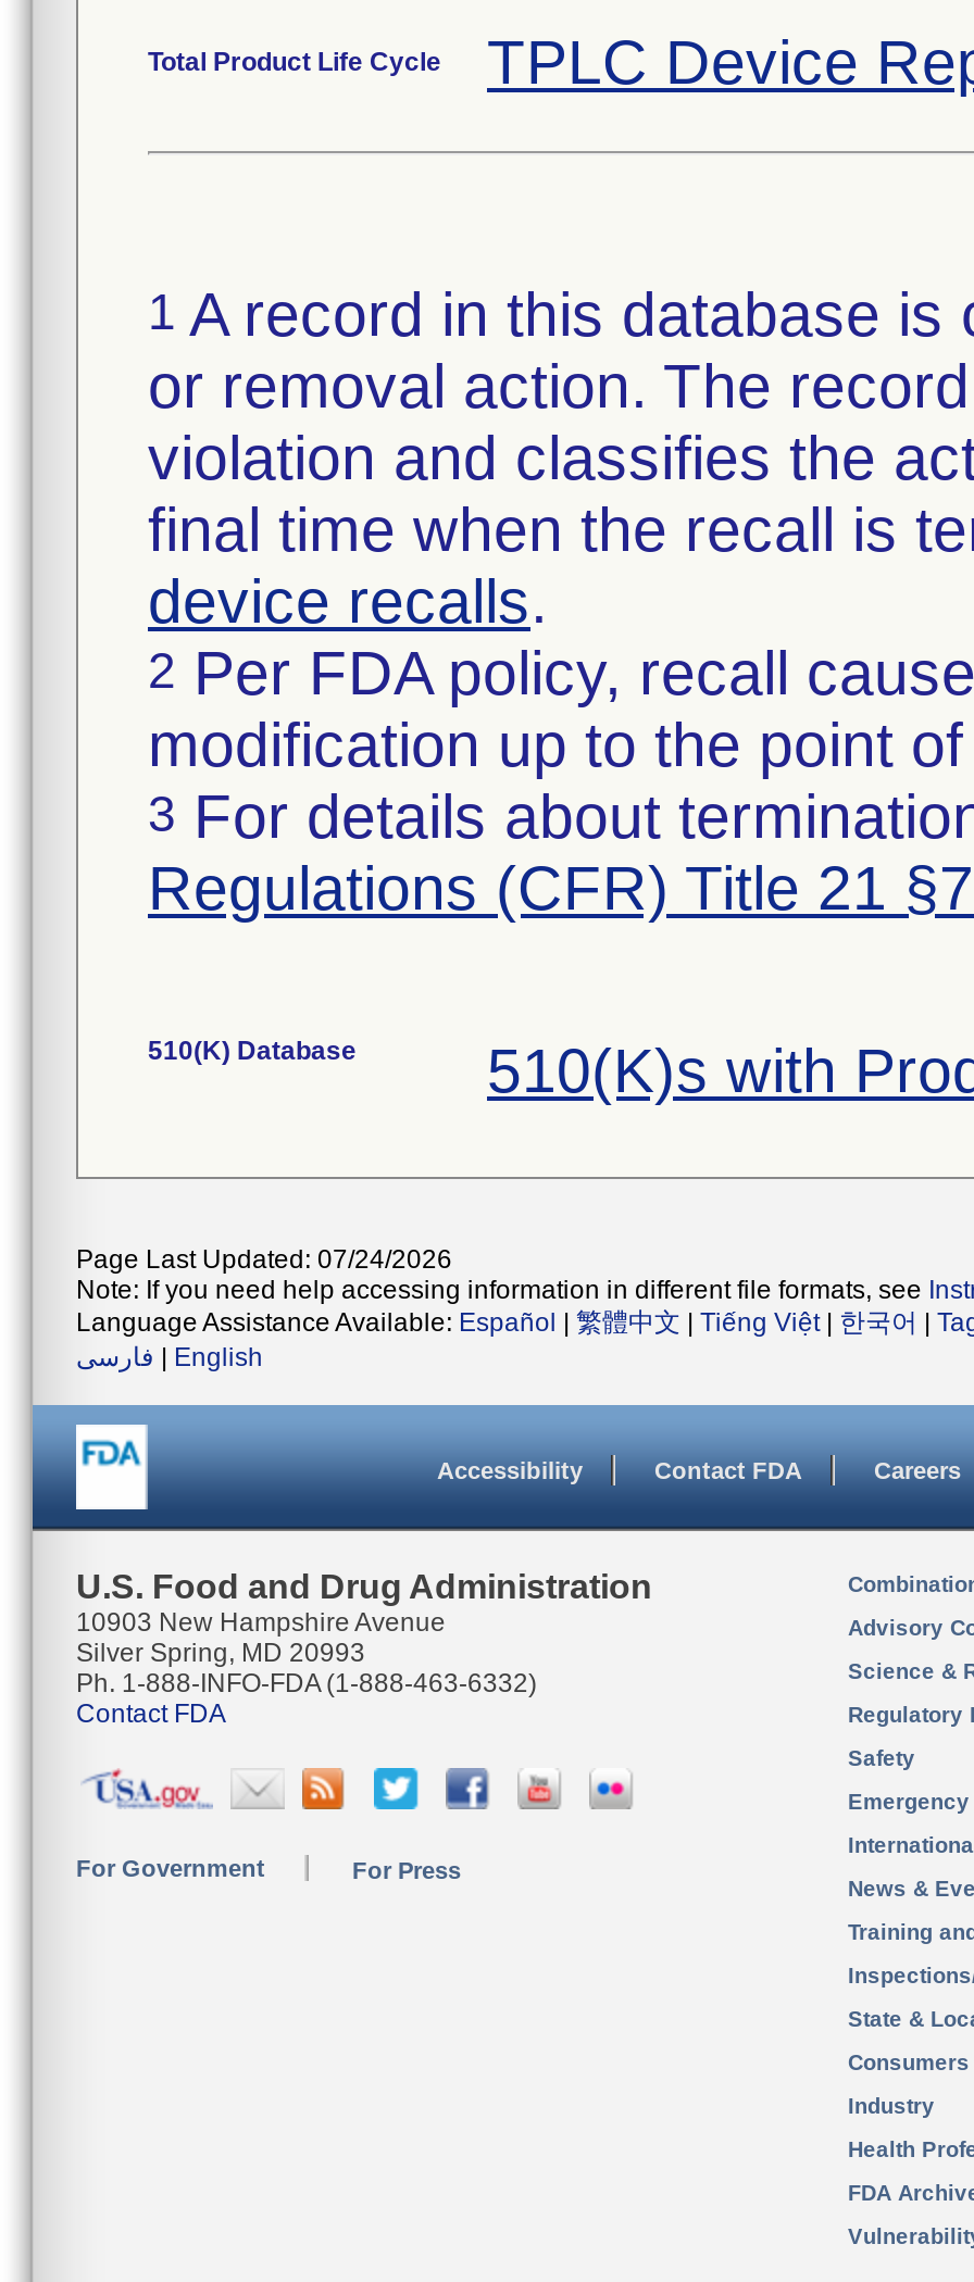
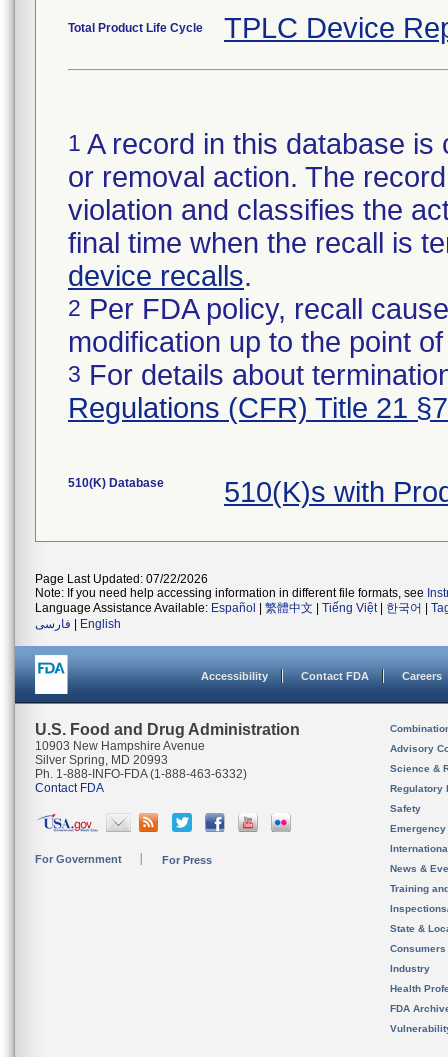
- Page Last Updated: 07/24/2026
+ Page Last Updated: 07/22/2026
